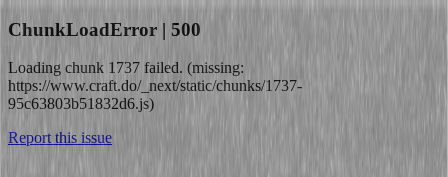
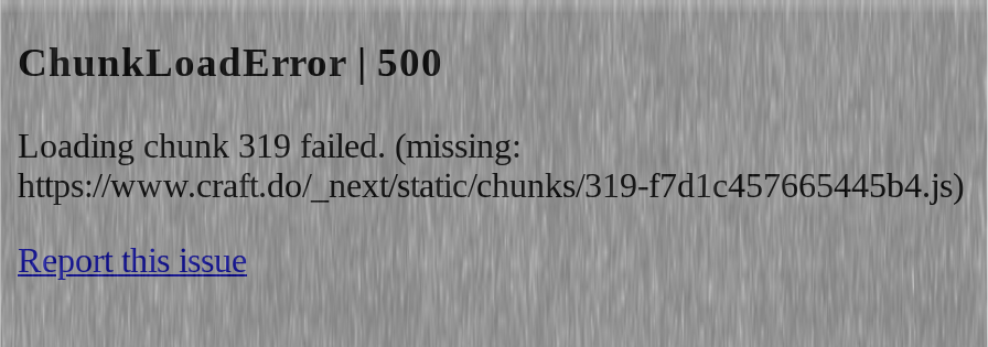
- Loading chunk 1737 failed. (missing:
- https://www.craft.do/_next/static/chunks/1737-
- 95c63803b51832d6.js)
+ Loading chunk 319 failed. (missing:
+ https://www.craft.do/_next/static/chunks/319-f7d1c457665445b4.js)
